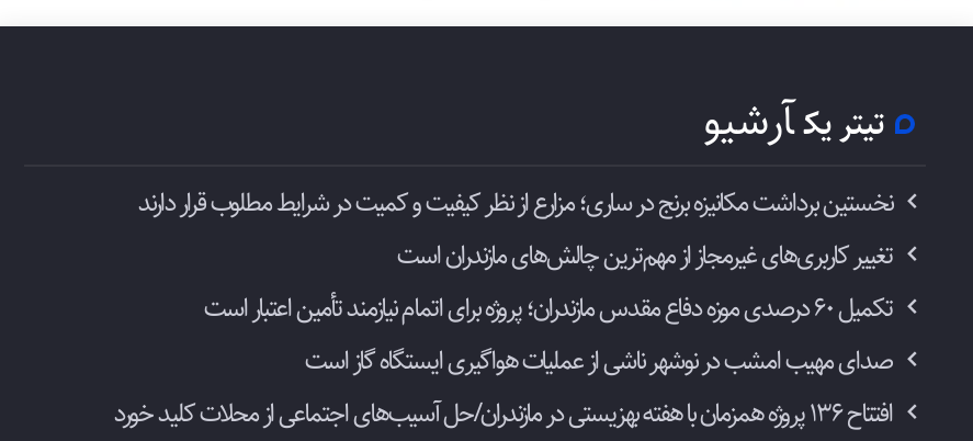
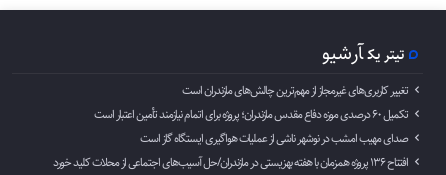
- نخستین برداشت مکانیزه برنج در ساری؛ مزارع از نظر کیفیت و کمیت در شرایط مطلوب قرار دارند
